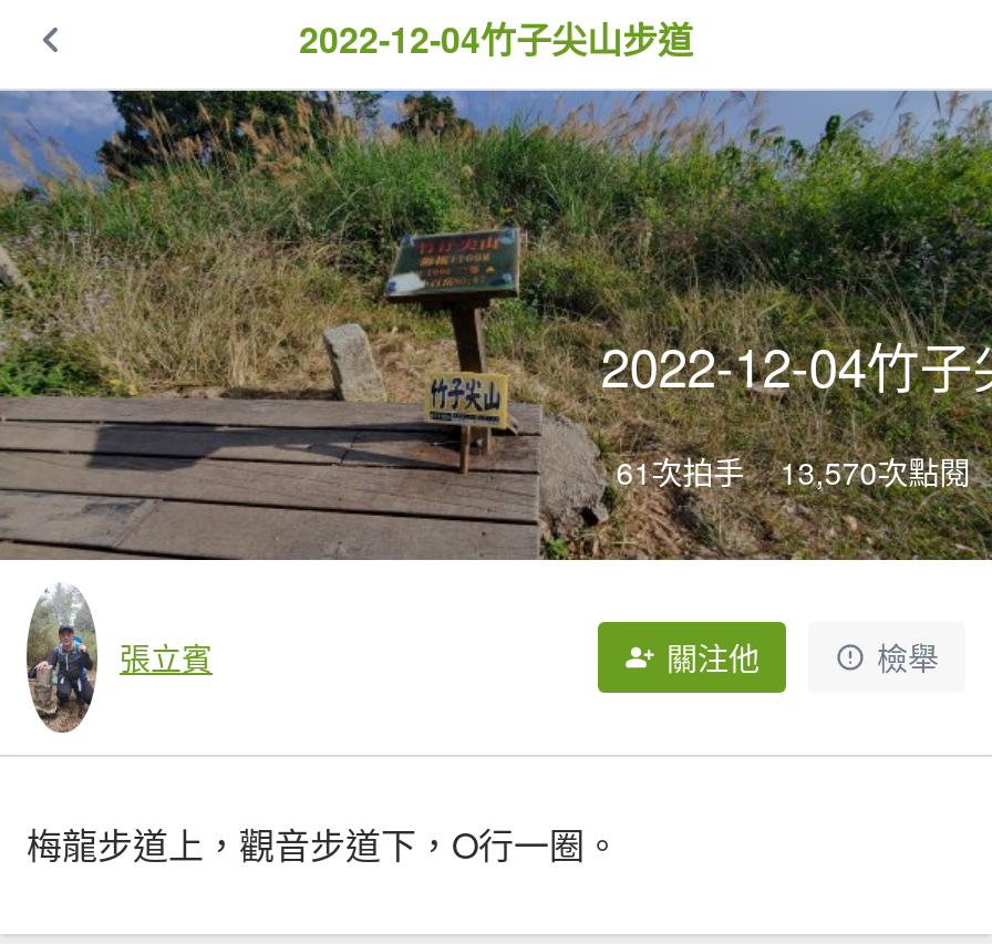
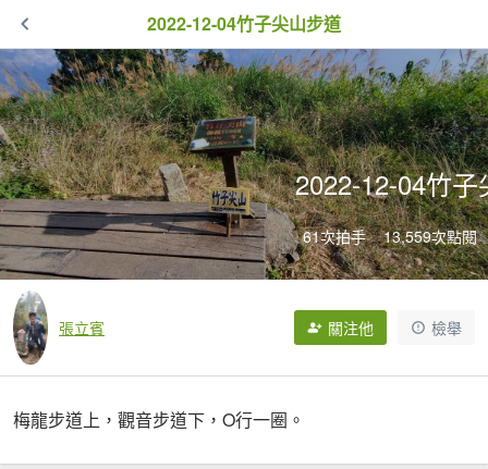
- 61次拍手 13,570次點閱
+ 61次拍手 13,559次點閱
